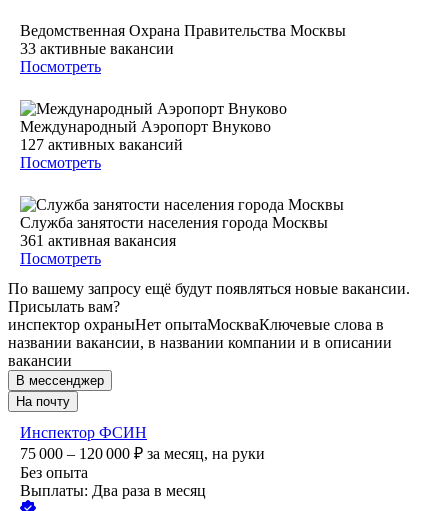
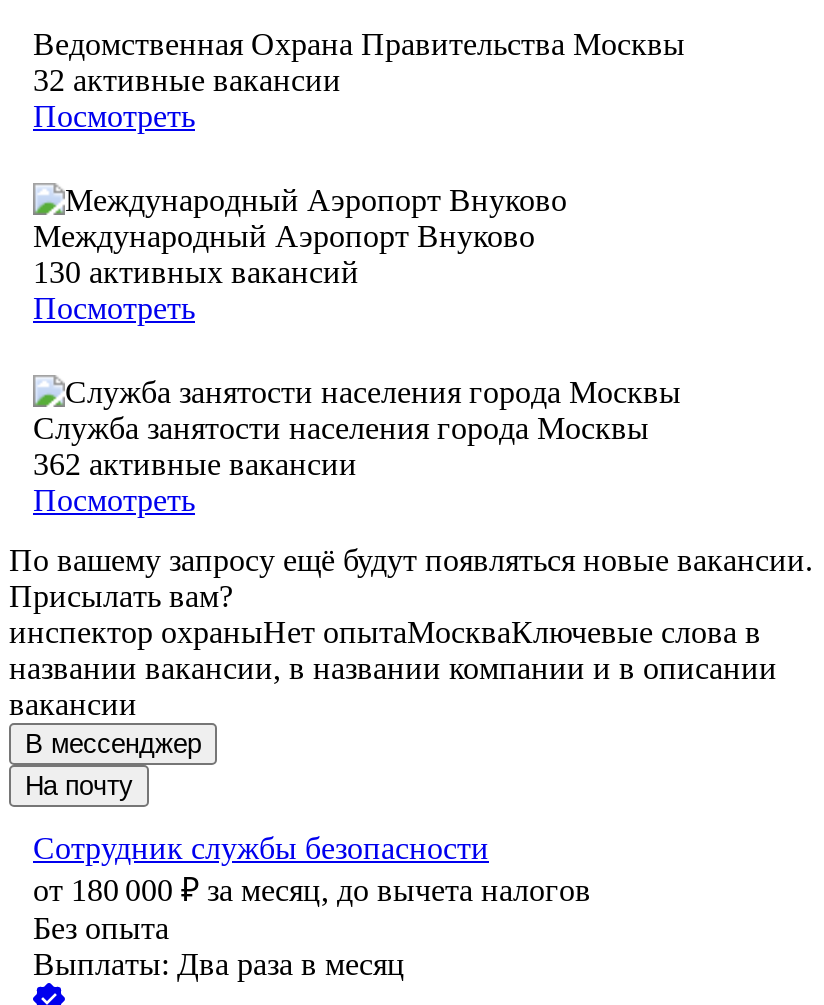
- 33 активные вакансии
+ 32 активные вакансии

- 127 активных вакансий
+ 130 активных вакансий

- 361 активная вакансия
+ 362 активные вакансии

- Инспектор ФСИН
- 75 000 – 120 000 ₽ за месяц, на руки
+ Сотрудник службы безопасности
+ от 180 000 ₽ за месяц, до вычета налогов
